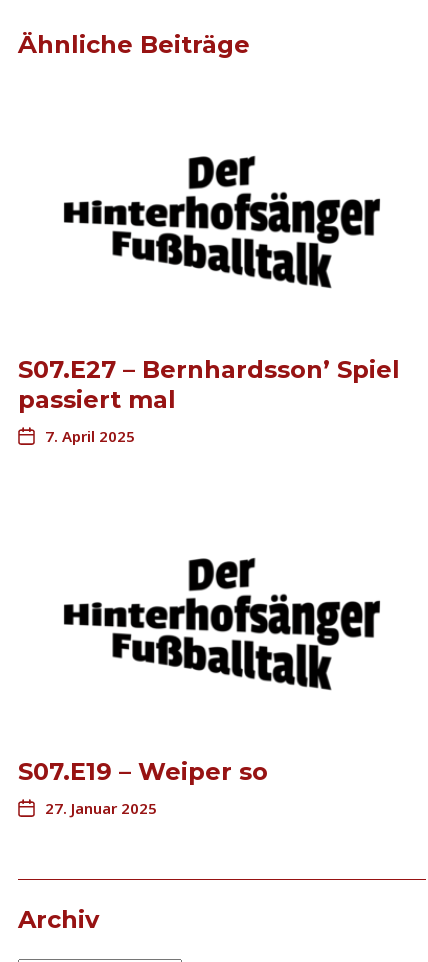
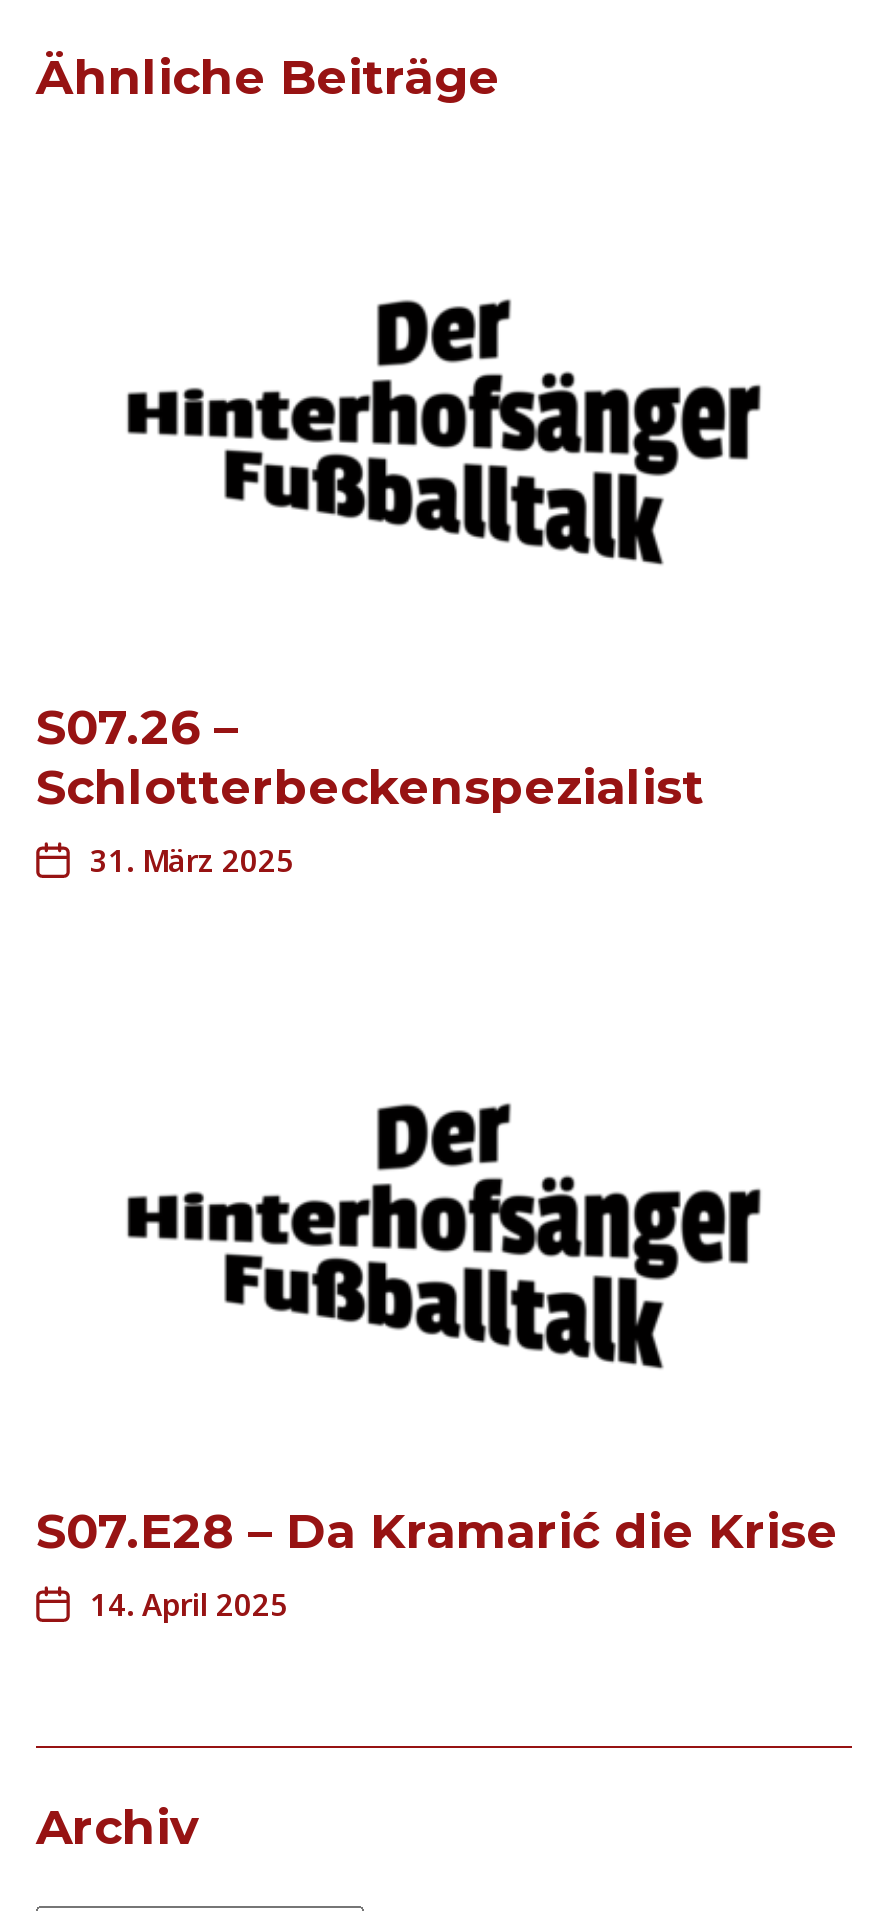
- S07.E27 – Bernhardsson’ Spiel
- passiert mal
- 7. April 2025
+ S07.26 –
+ Schlotterbeckenspezialist
+ 31. März 2025

- S07.E19 – Weiper so
- 27. Januar 2025
+ S07.E28 – Da Kramarić die Krise
+ 14. April 2025
